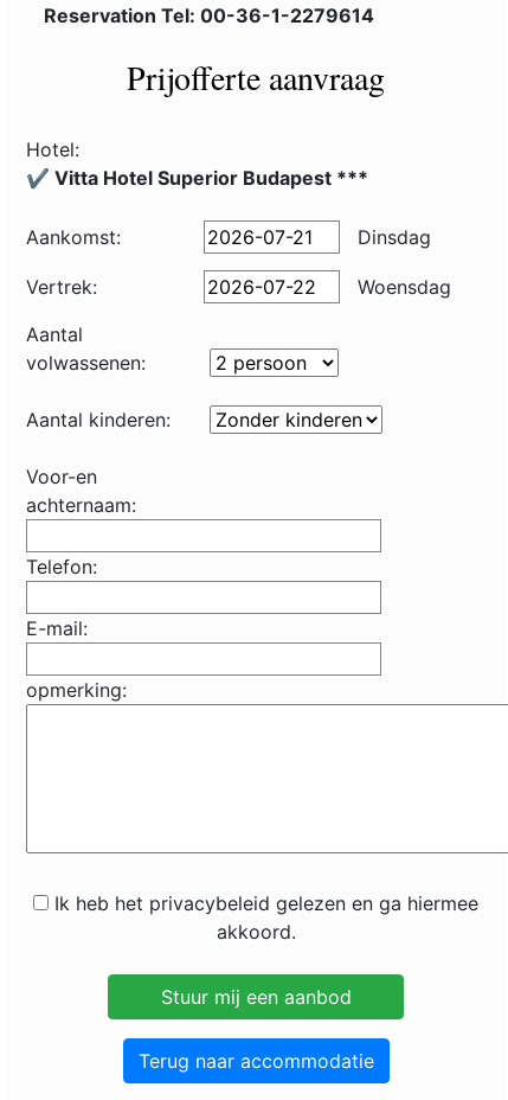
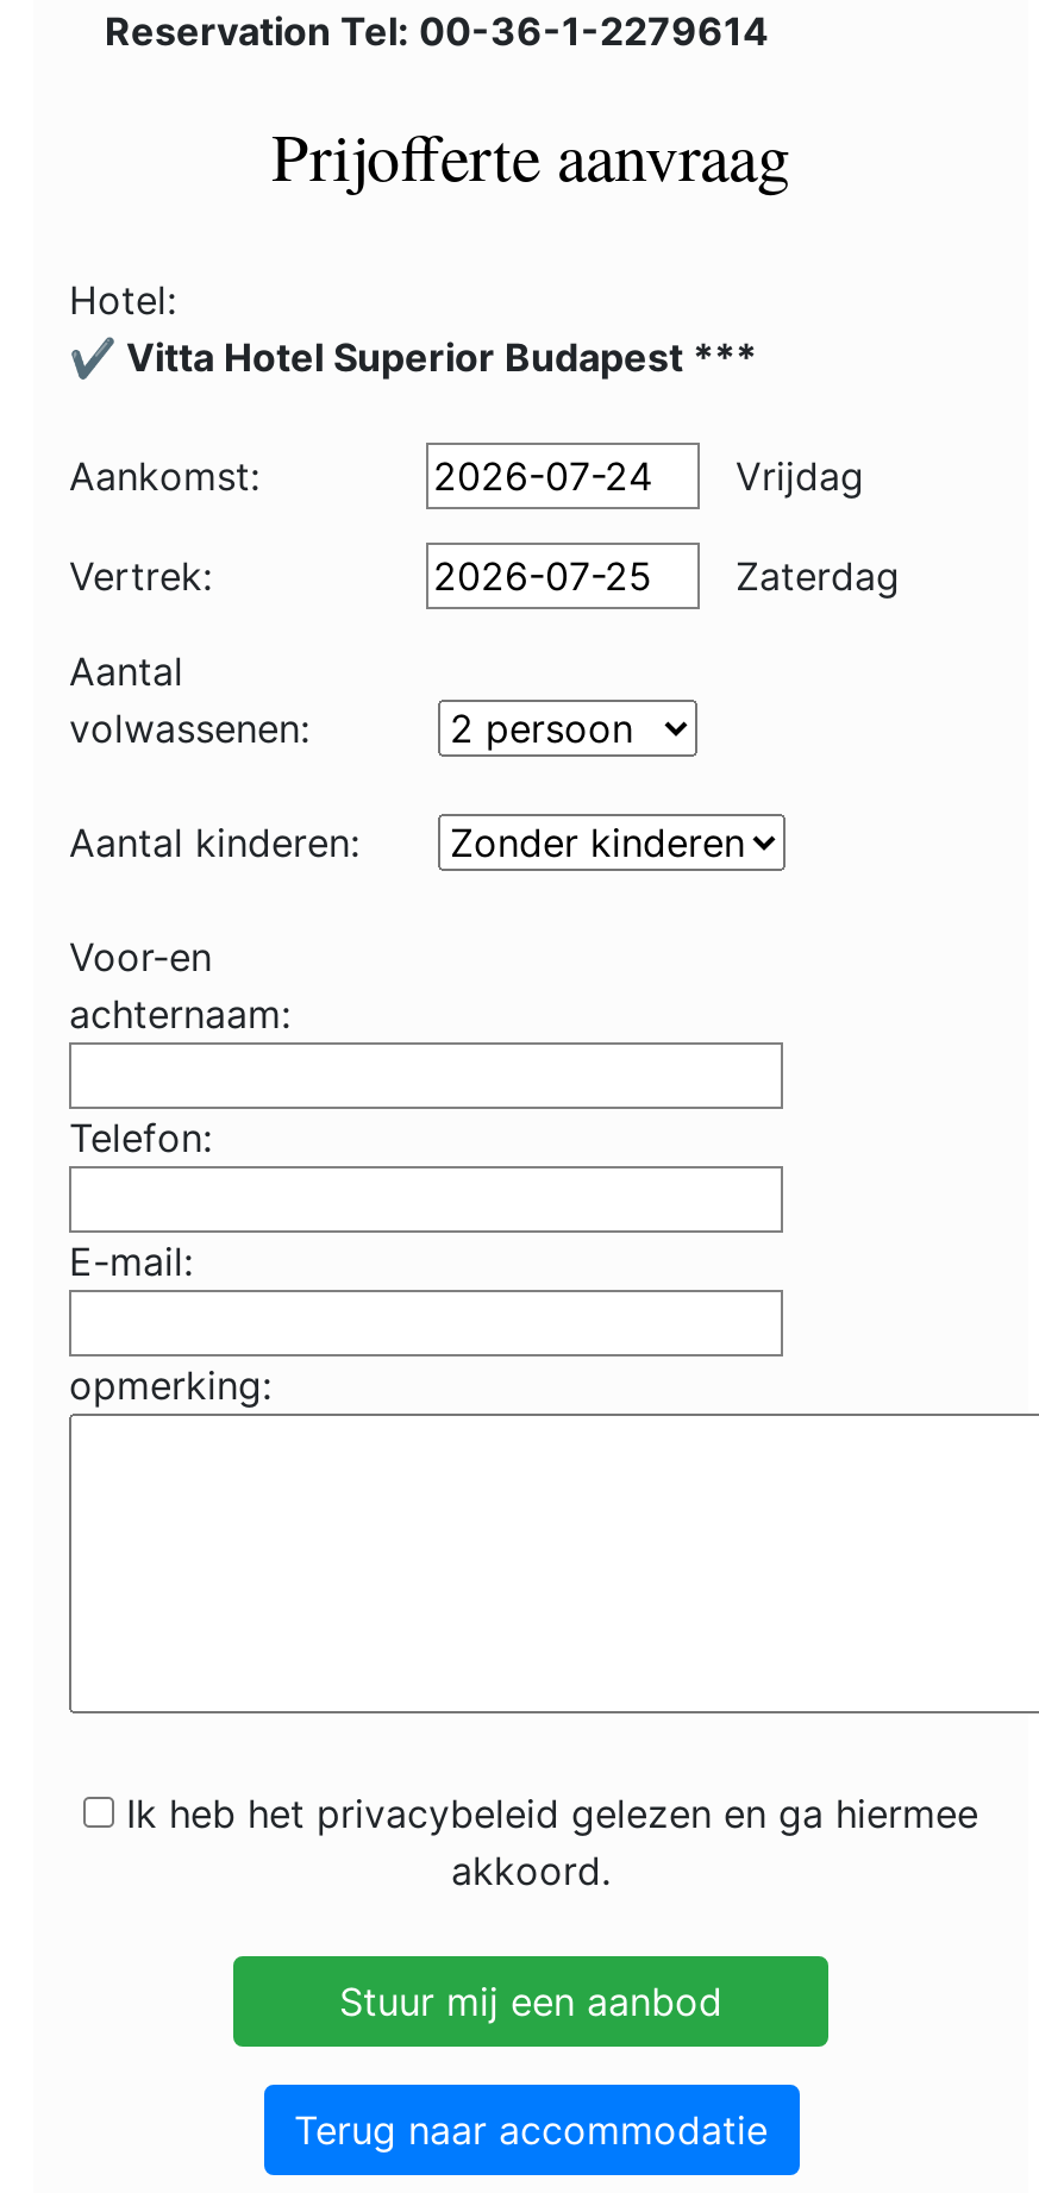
- Dinsdag
+ Vrijdag

- Woensdag
+ Zaterdag
